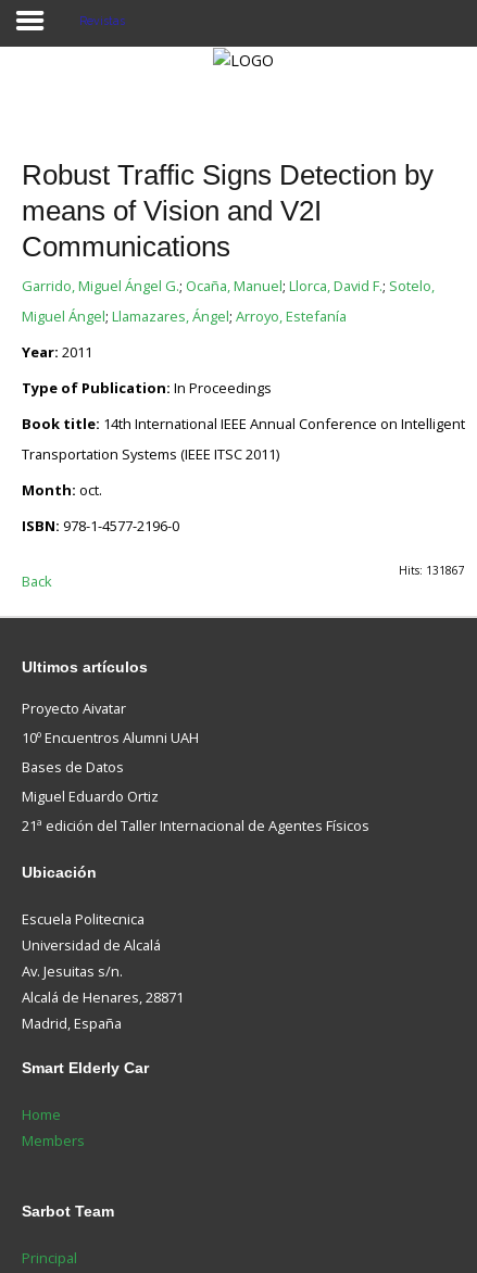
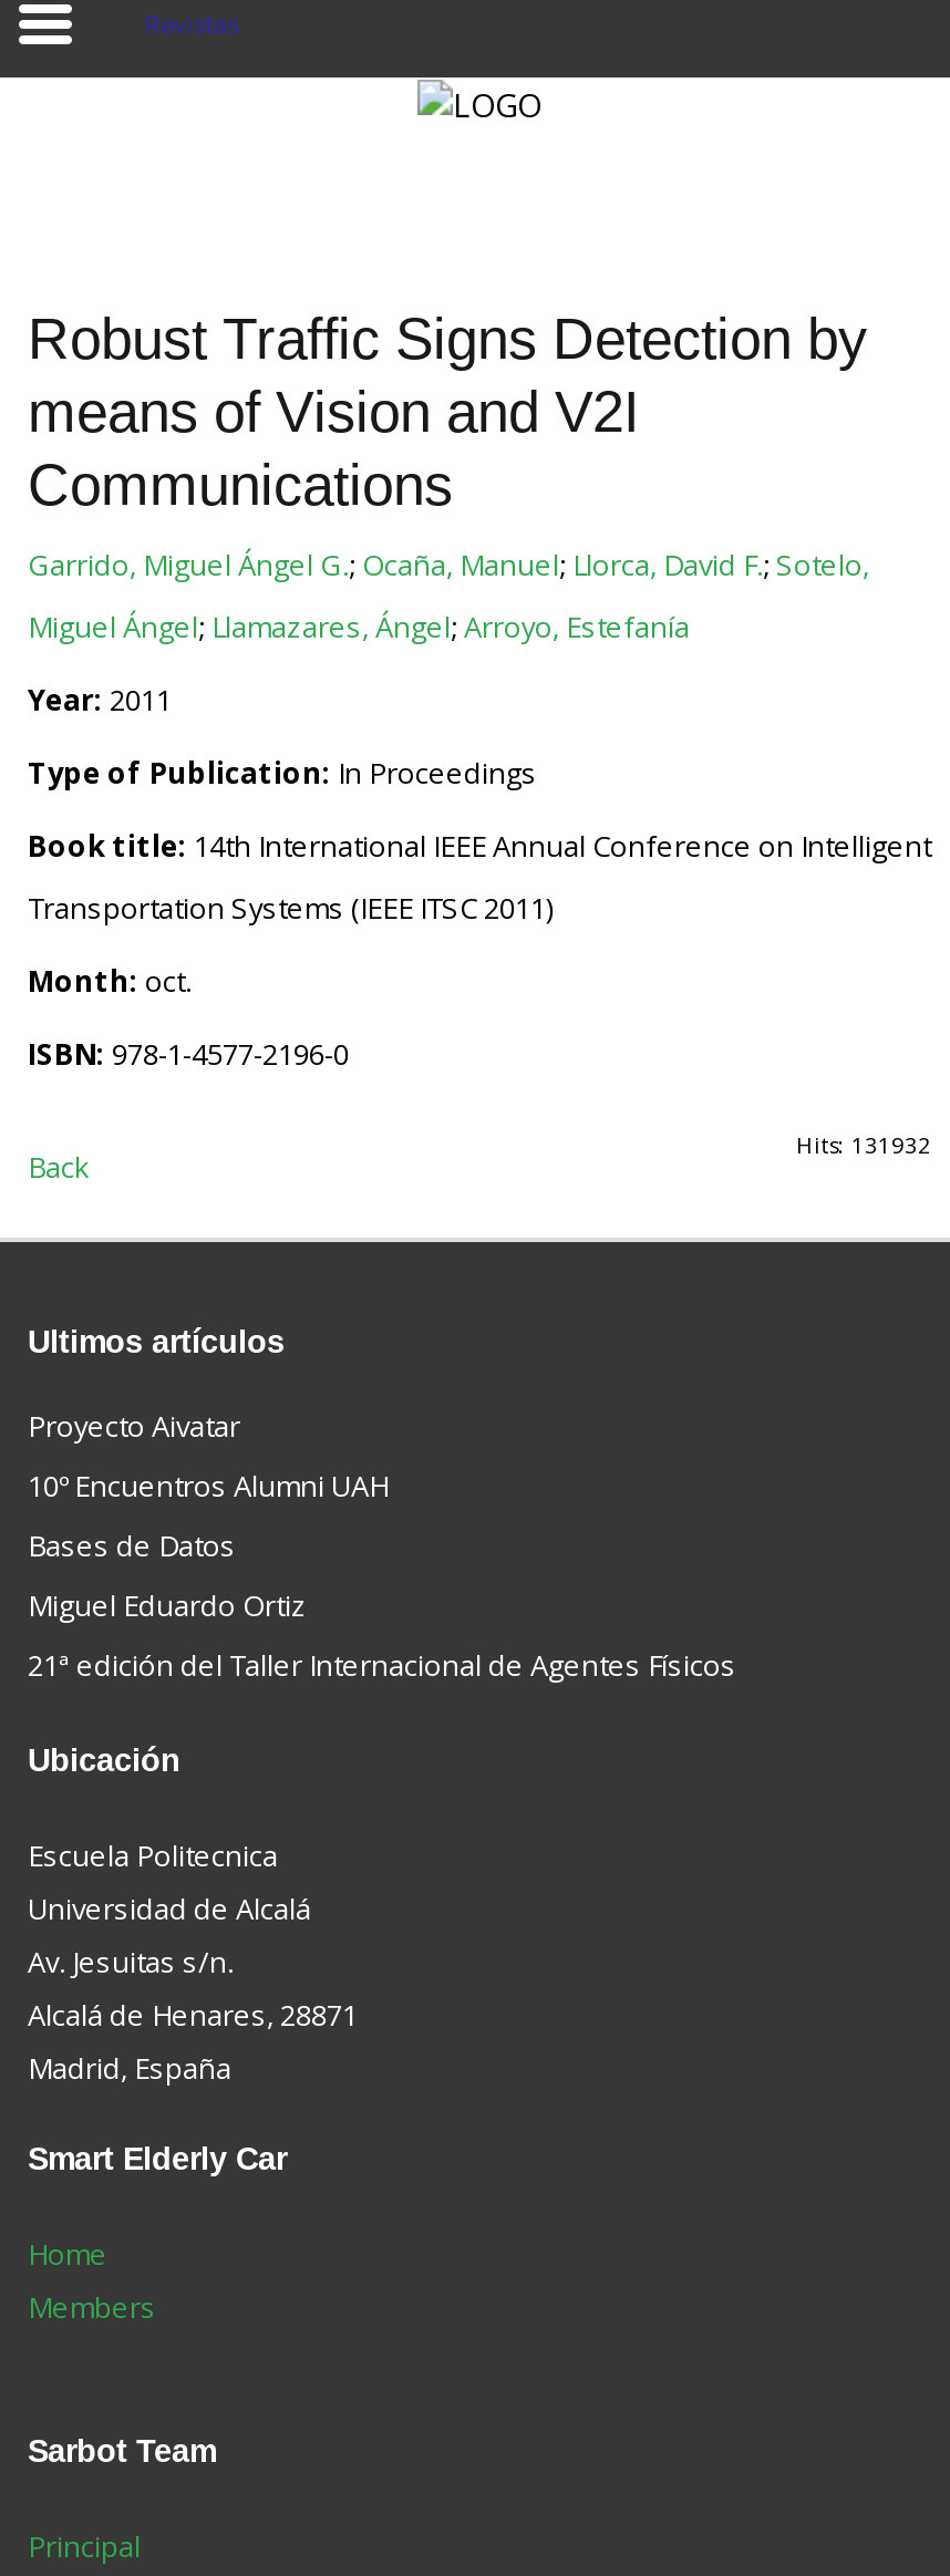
- Hits: 131867
+ Hits: 131932
